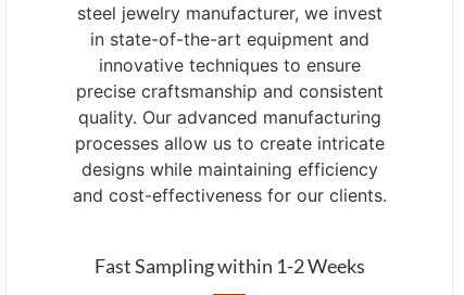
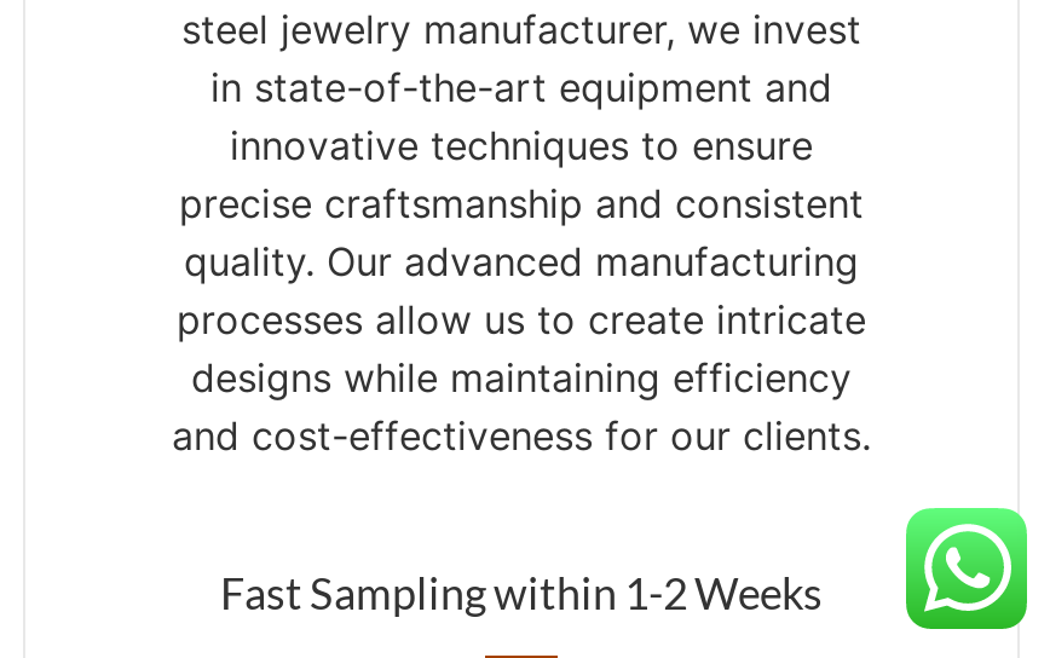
+ [image]
